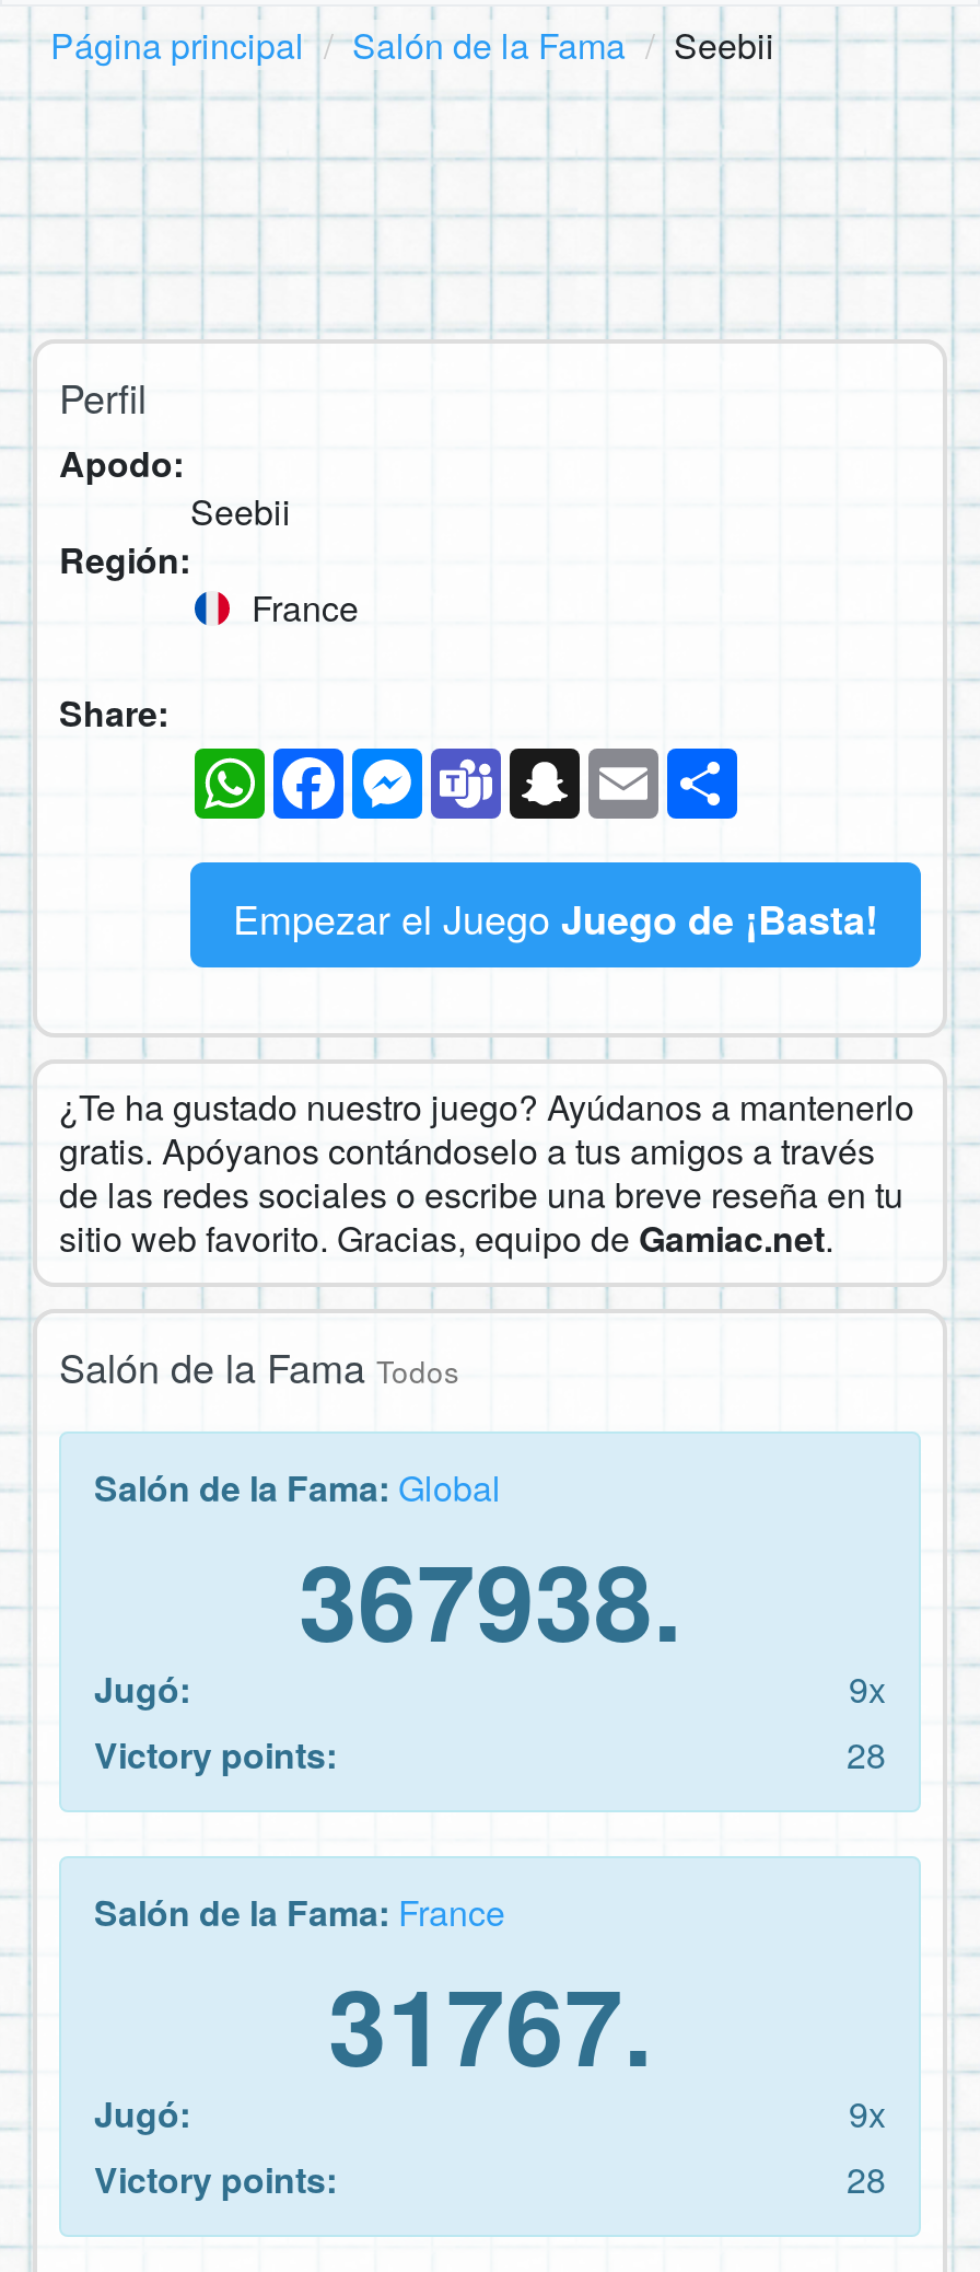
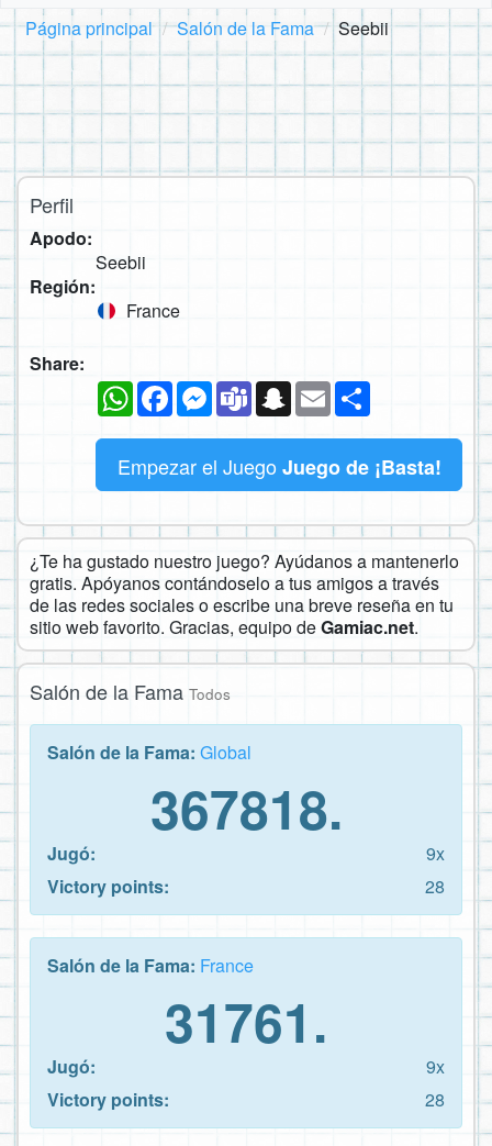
- 367938.
+ 367818.

- 31767.
+ 31761.
